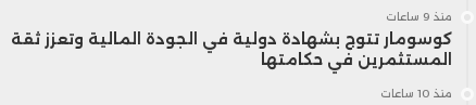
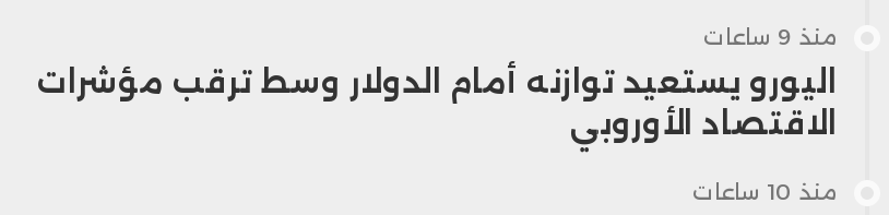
- كوسومار تتوج بشهادة دولية في الجودة المالية وتعزز ثقة
- المستثمرين في حكامتها
+ اليورو يستعيد توازنه أمام الدولار وسط ترقب مؤشرات
+ الاقتصاد الأوروبي
